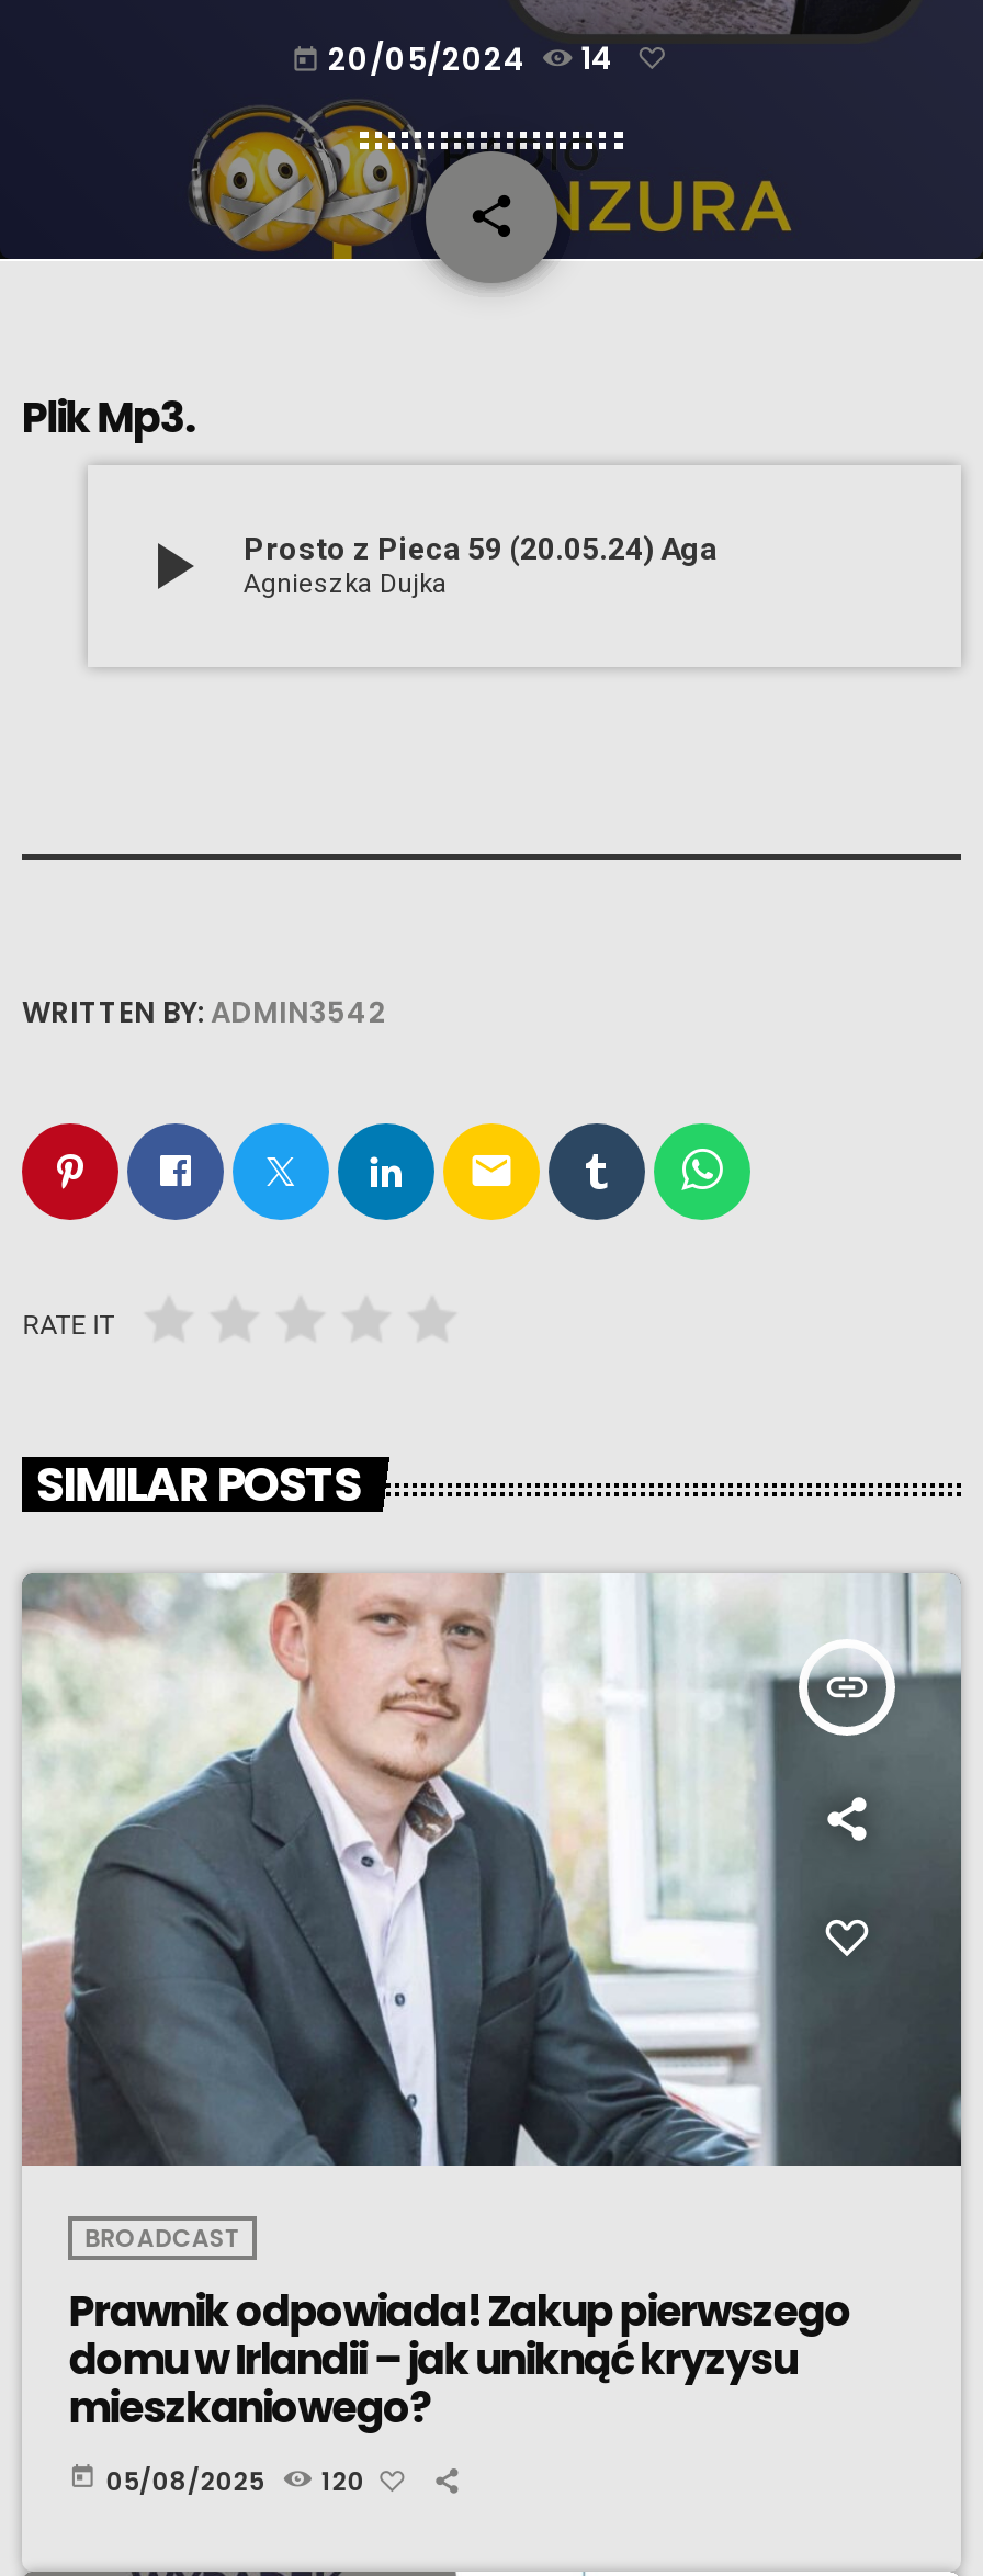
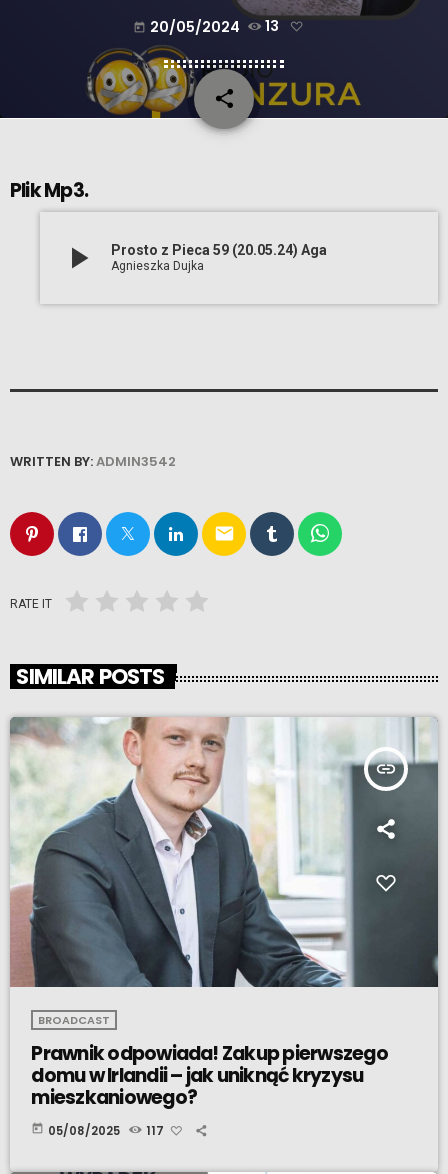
- 14
+ 13

- 120
+ 117
